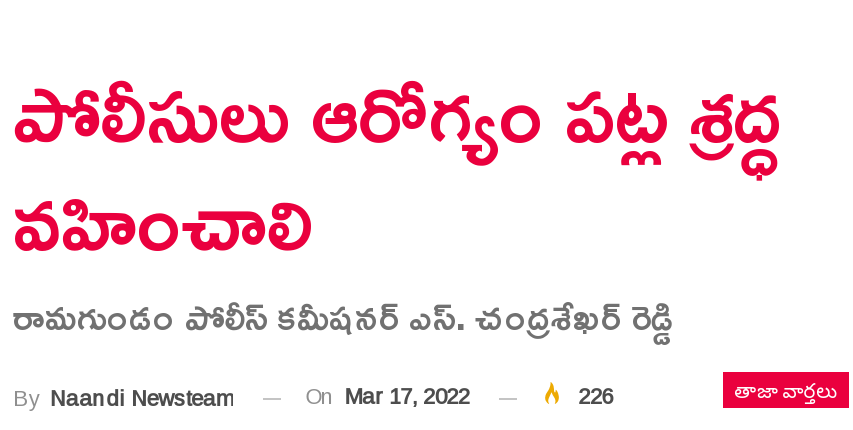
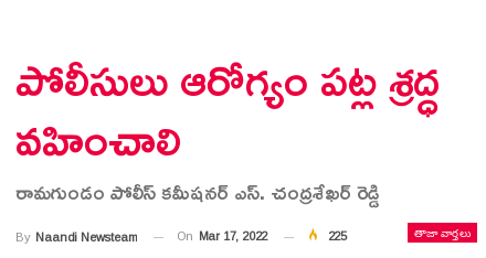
- 226
+ 225
